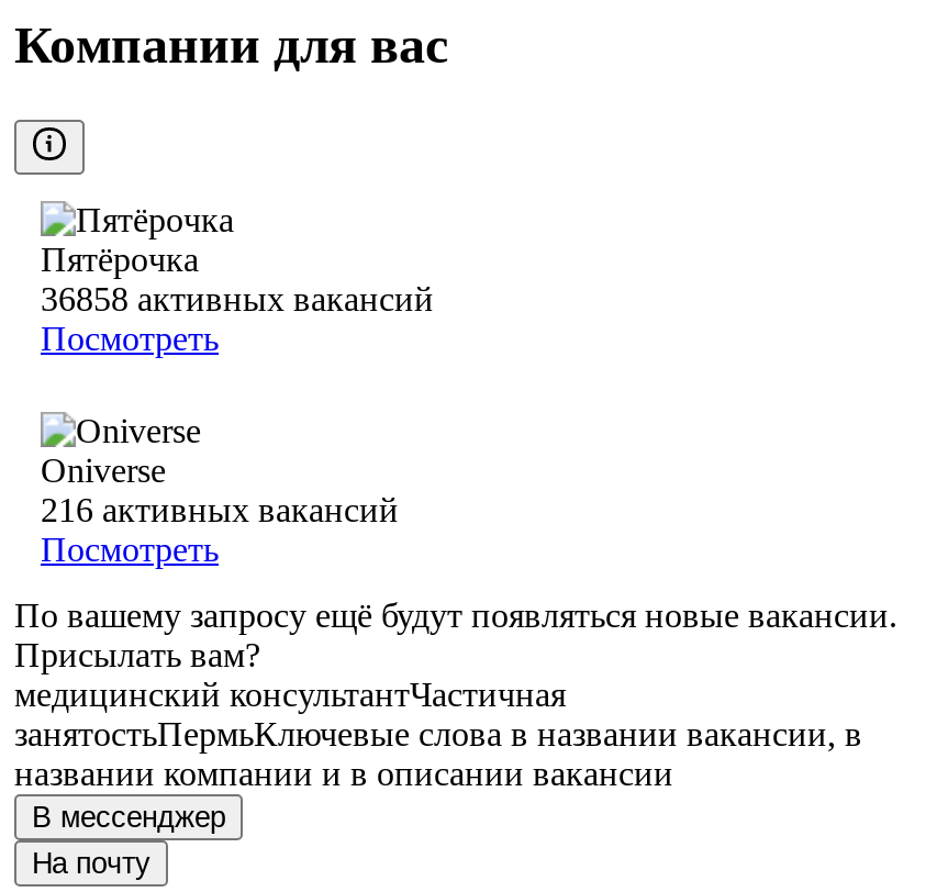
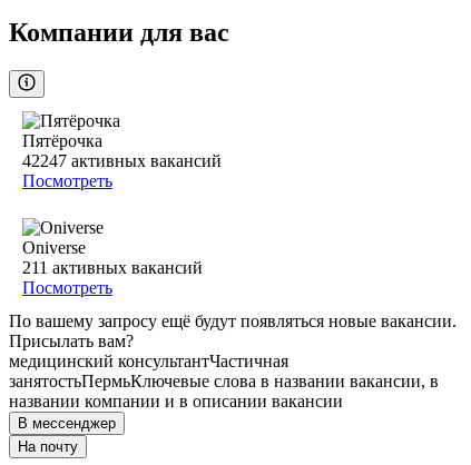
- 36858 активных вакансий
+ 42247 активных вакансий

- 216 активных вакансий
+ 211 активных вакансий
